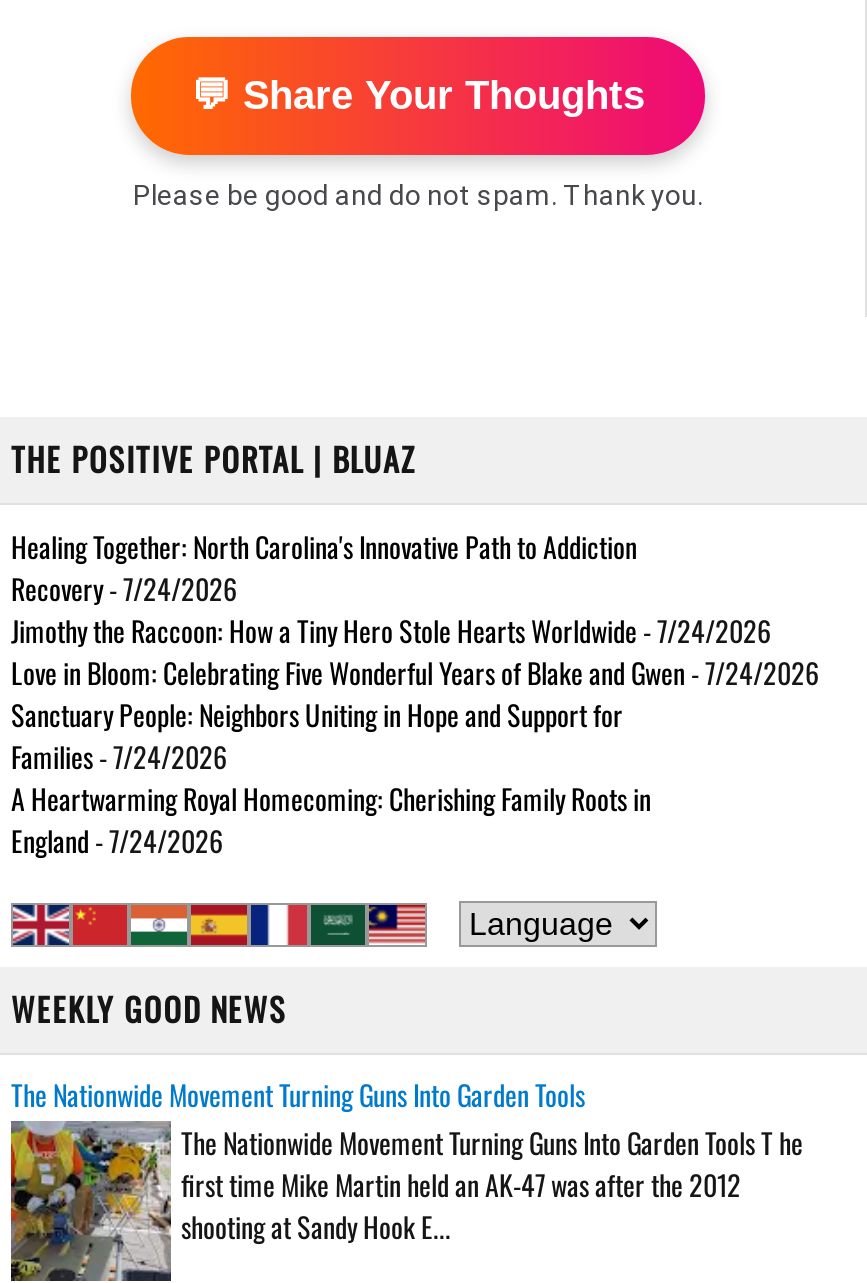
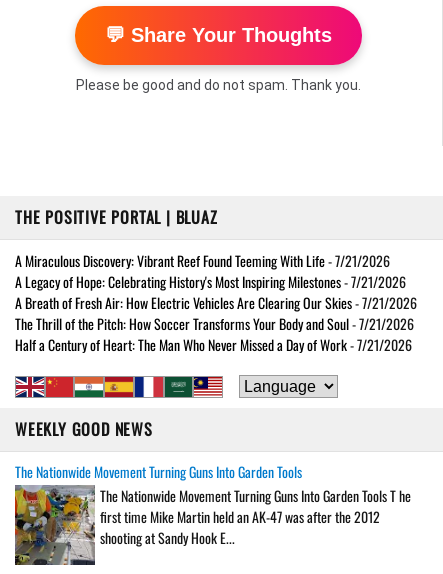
- Healing Together: North Carolina's Innovative Path to Addiction
- Recovery- 7/24/2026
- Jimothy the Raccoon: How a Tiny Hero Stole Hearts Worldwide - 7/24/2026
- Love in Bloom: Celebrating Five Wonderful Years of Blake and Gwen - 7/24/2026
- Sanctuary People: Neighbors Uniting in Hope and Support for
- Families- 7/24/2026
- A Heartwarming Royal Homecoming: Cherishing Family Roots in
- England - 7/24/2026
+ A Miraculous Discovery: Vibrant Reef Found Teeming With Life - 7/21/2026
+ A Legacy of Hope: Celebrating History's Most Inspiring Milestones - 7/21/2026
+ A Breath of Fresh Air: How Electric Vehicles Are Clearing Our Skies - 7/21/2026
+ The Thrill of the Pitch: How Soccer Transforms Your Body and Soul - 7/21/2026
+ Half a Century of Heart: The Man Who Never Missed a Day of Work - 7/21/2026
